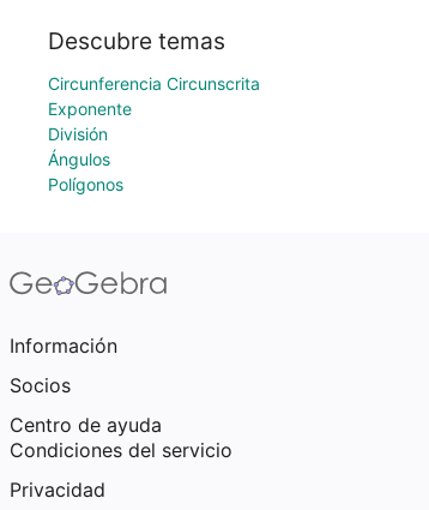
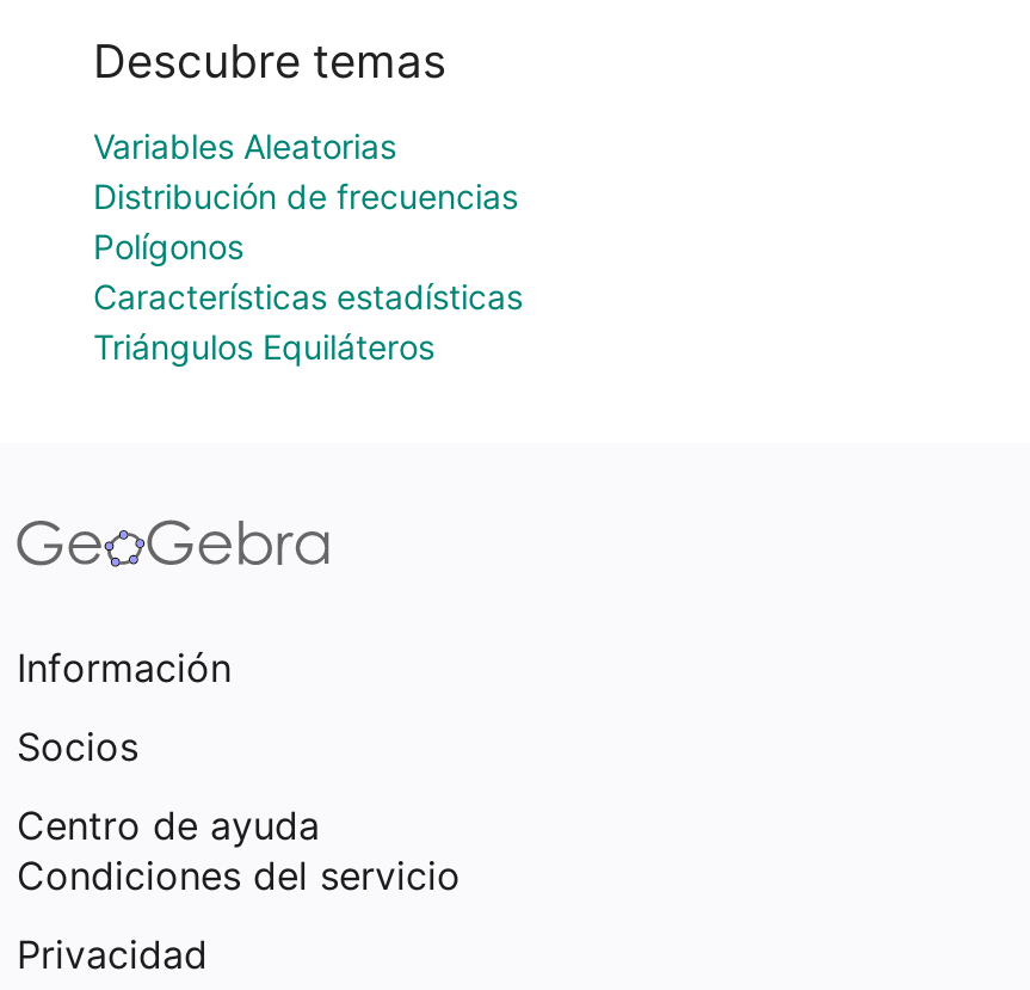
- Circunferencia Circunscrita
- Exponente
- División
- Ángulos
+ Variables Aleatorias
+ Distribución de frecuencias

moved up: Polígonos

+ Características estadísticas
+ Triángulos Equiláteros
